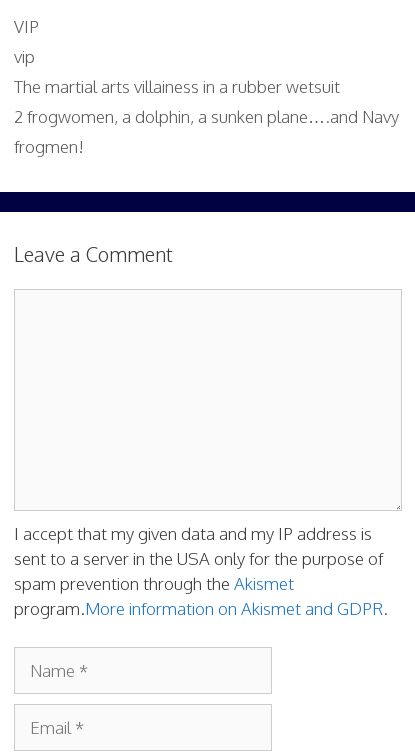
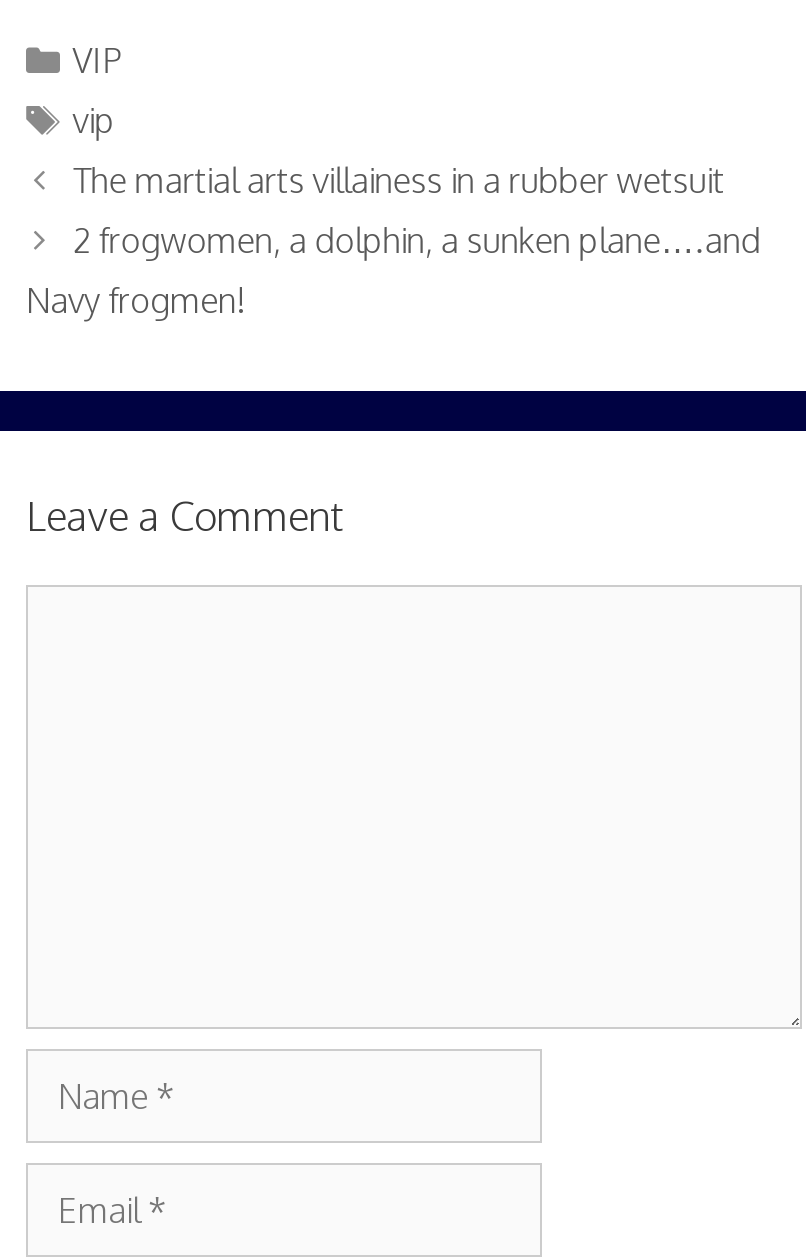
- I accept that my given data and my IP address is
- sent to a server in the USA only for the purpose of
- spam prevention through the Akismet
- program.More information on Akismet and GDPR.
